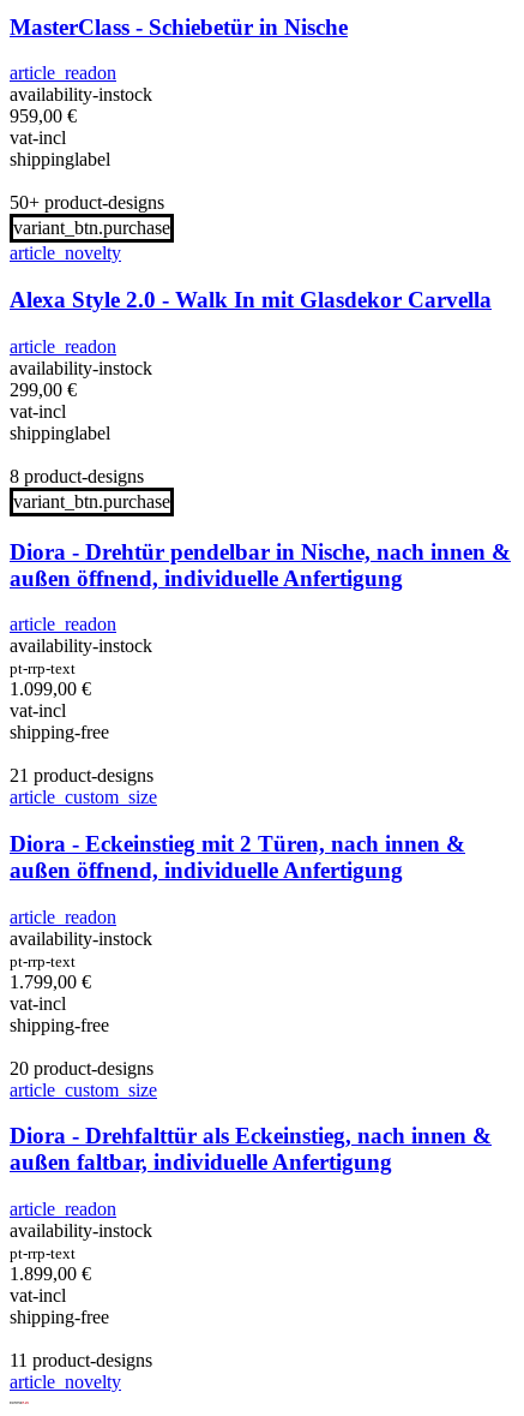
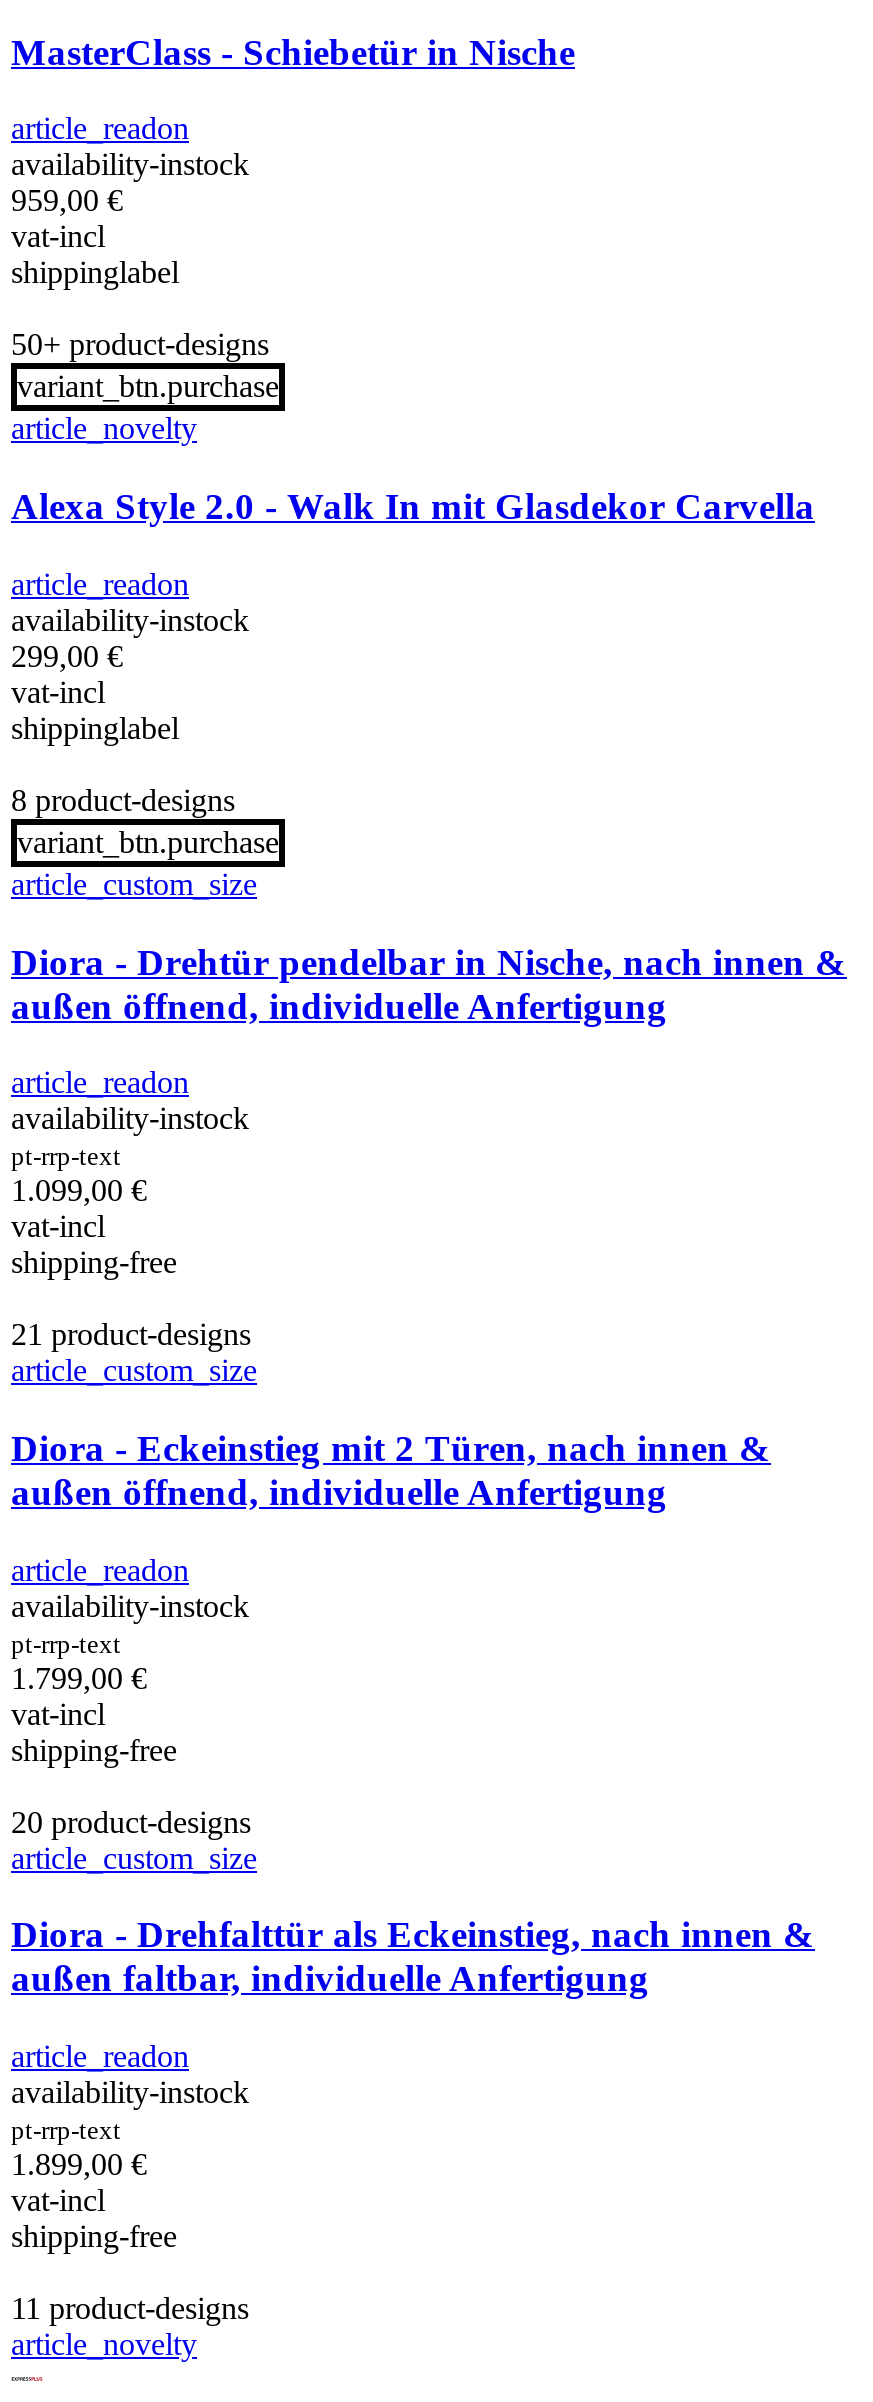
+ article_custom_size
